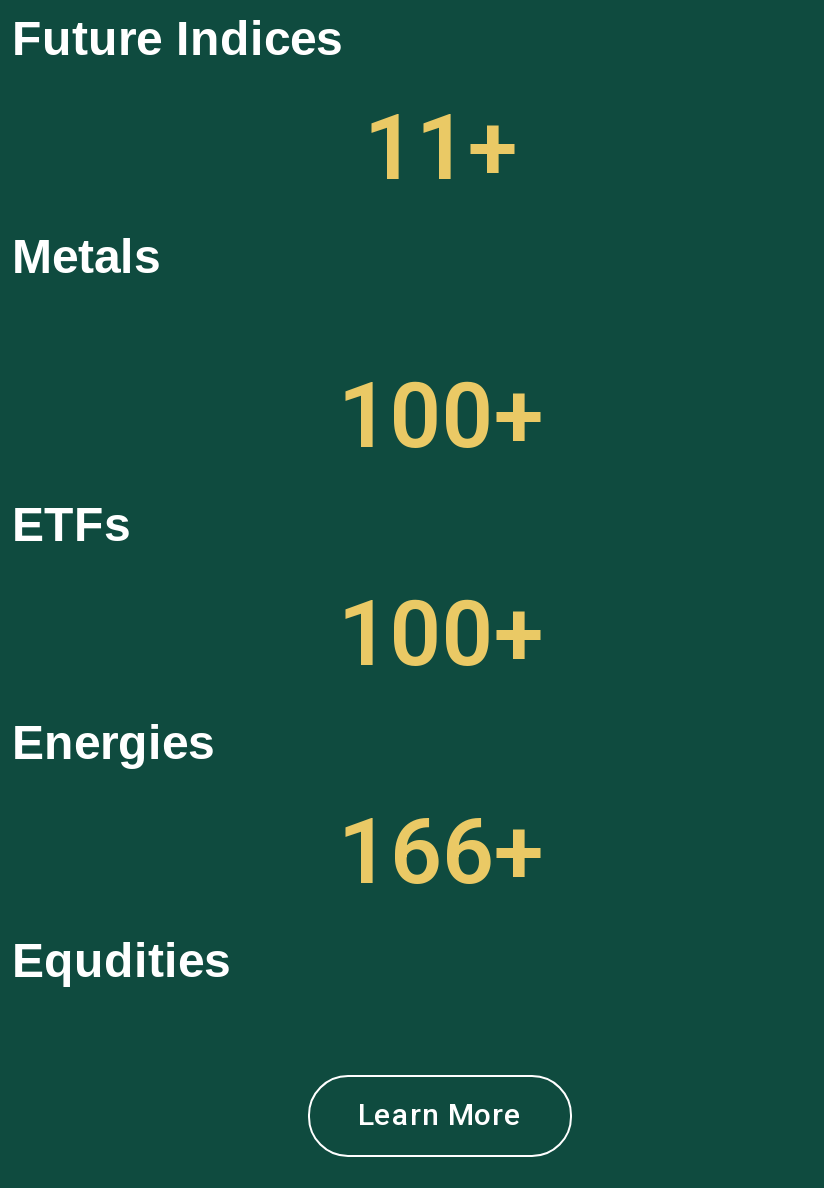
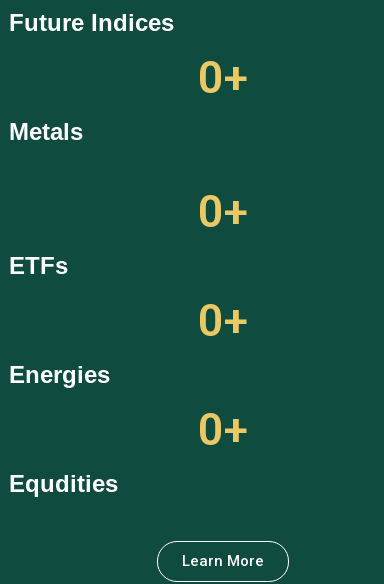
- 11 +
+ 0 +

- 100+
+ 0+

- 100+
+ 0+

- 166+
+ 0+
